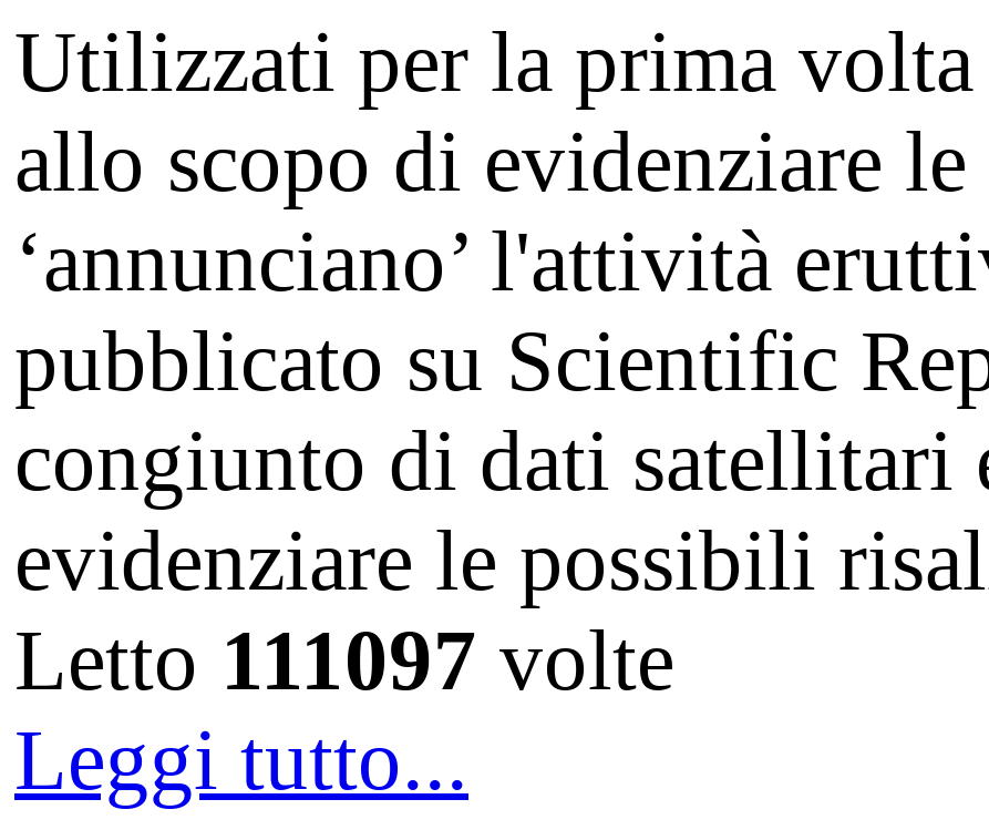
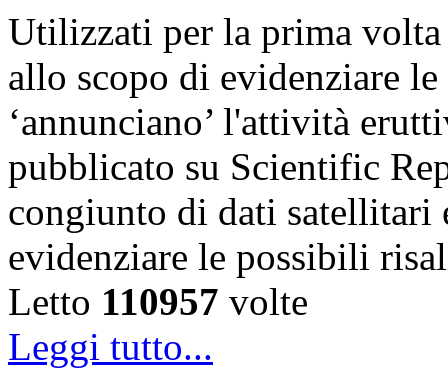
- Letto 111097 volte
+ Letto 110957 volte
